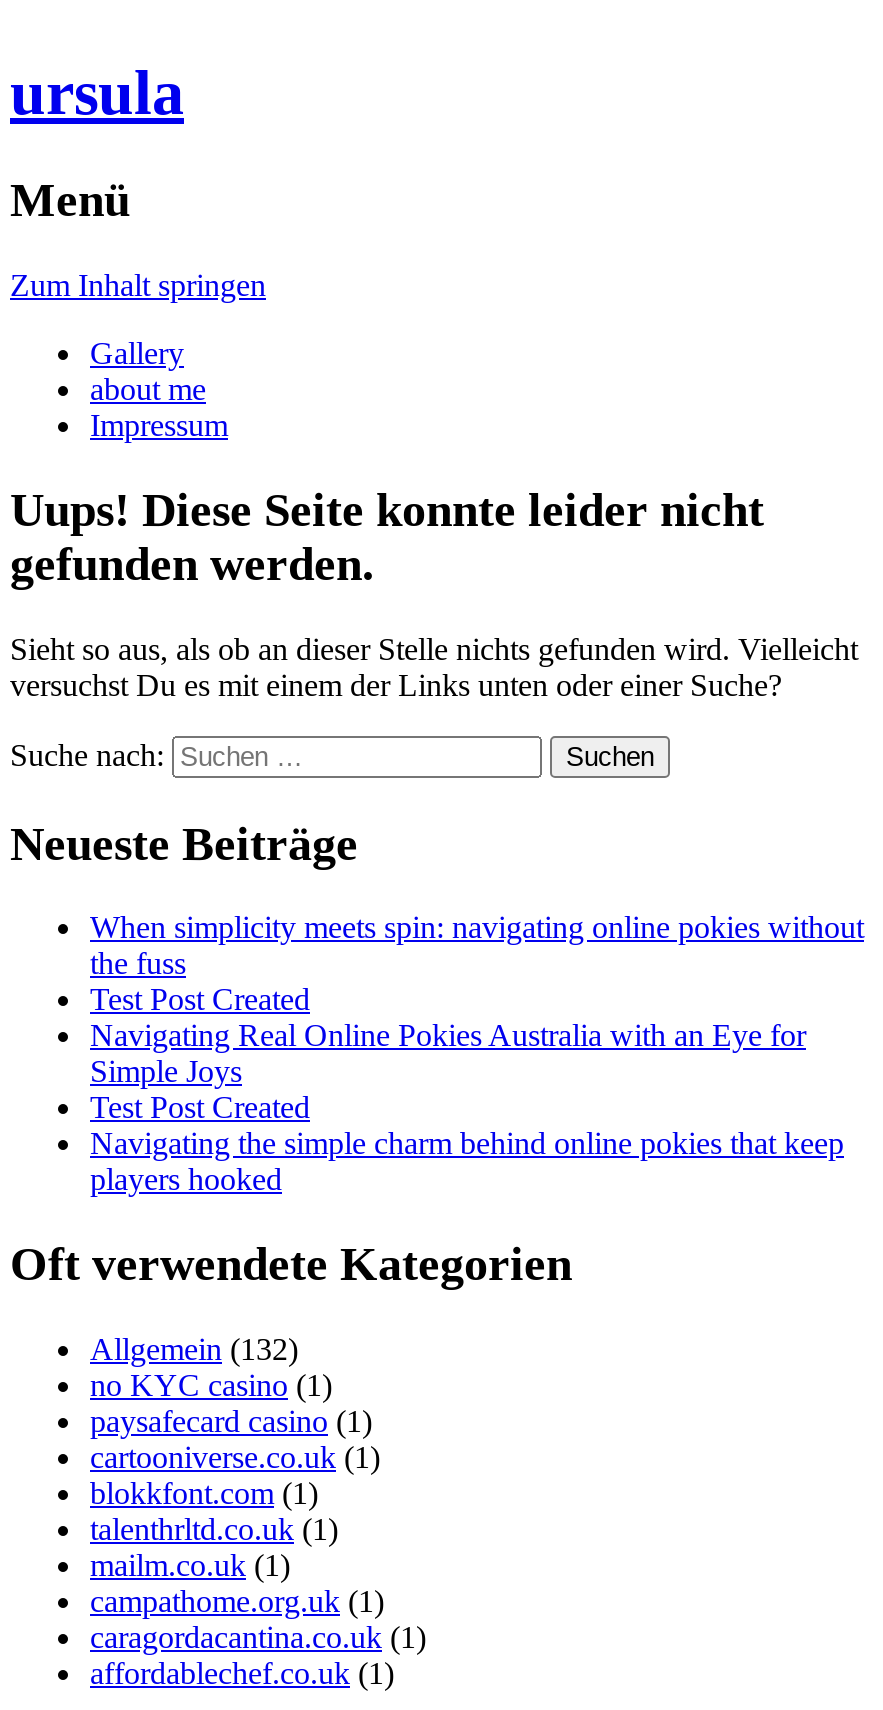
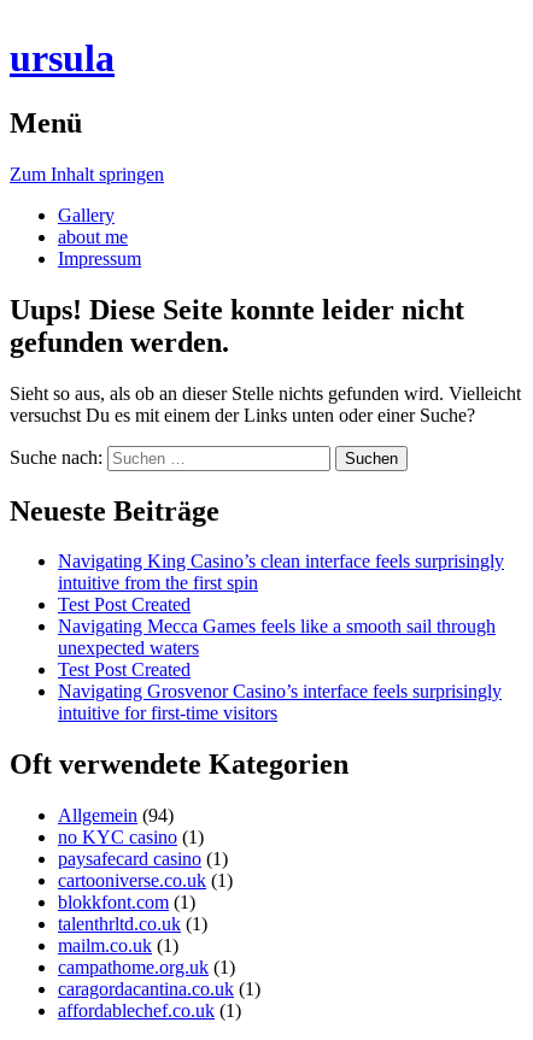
- When simplicity meets spin: navigating online pokies without
- the fuss
+ Navigating King Casino’s clean interface feels surprisingly
+ intuitive from the first spin

- Navigating Real Online Pokies Australia with an Eye for
- Simple Joys
+ Navigating Mecca Games feels like a smooth sail through
+ unexpected waters

- Navigating the simple charm behind online pokies that keep
- players hooked
+ Navigating Grosvenor Casino’s interface feels surprisingly
+ intuitive for first-time visitors

- Allgemein (132)
+ Allgemein (94)
